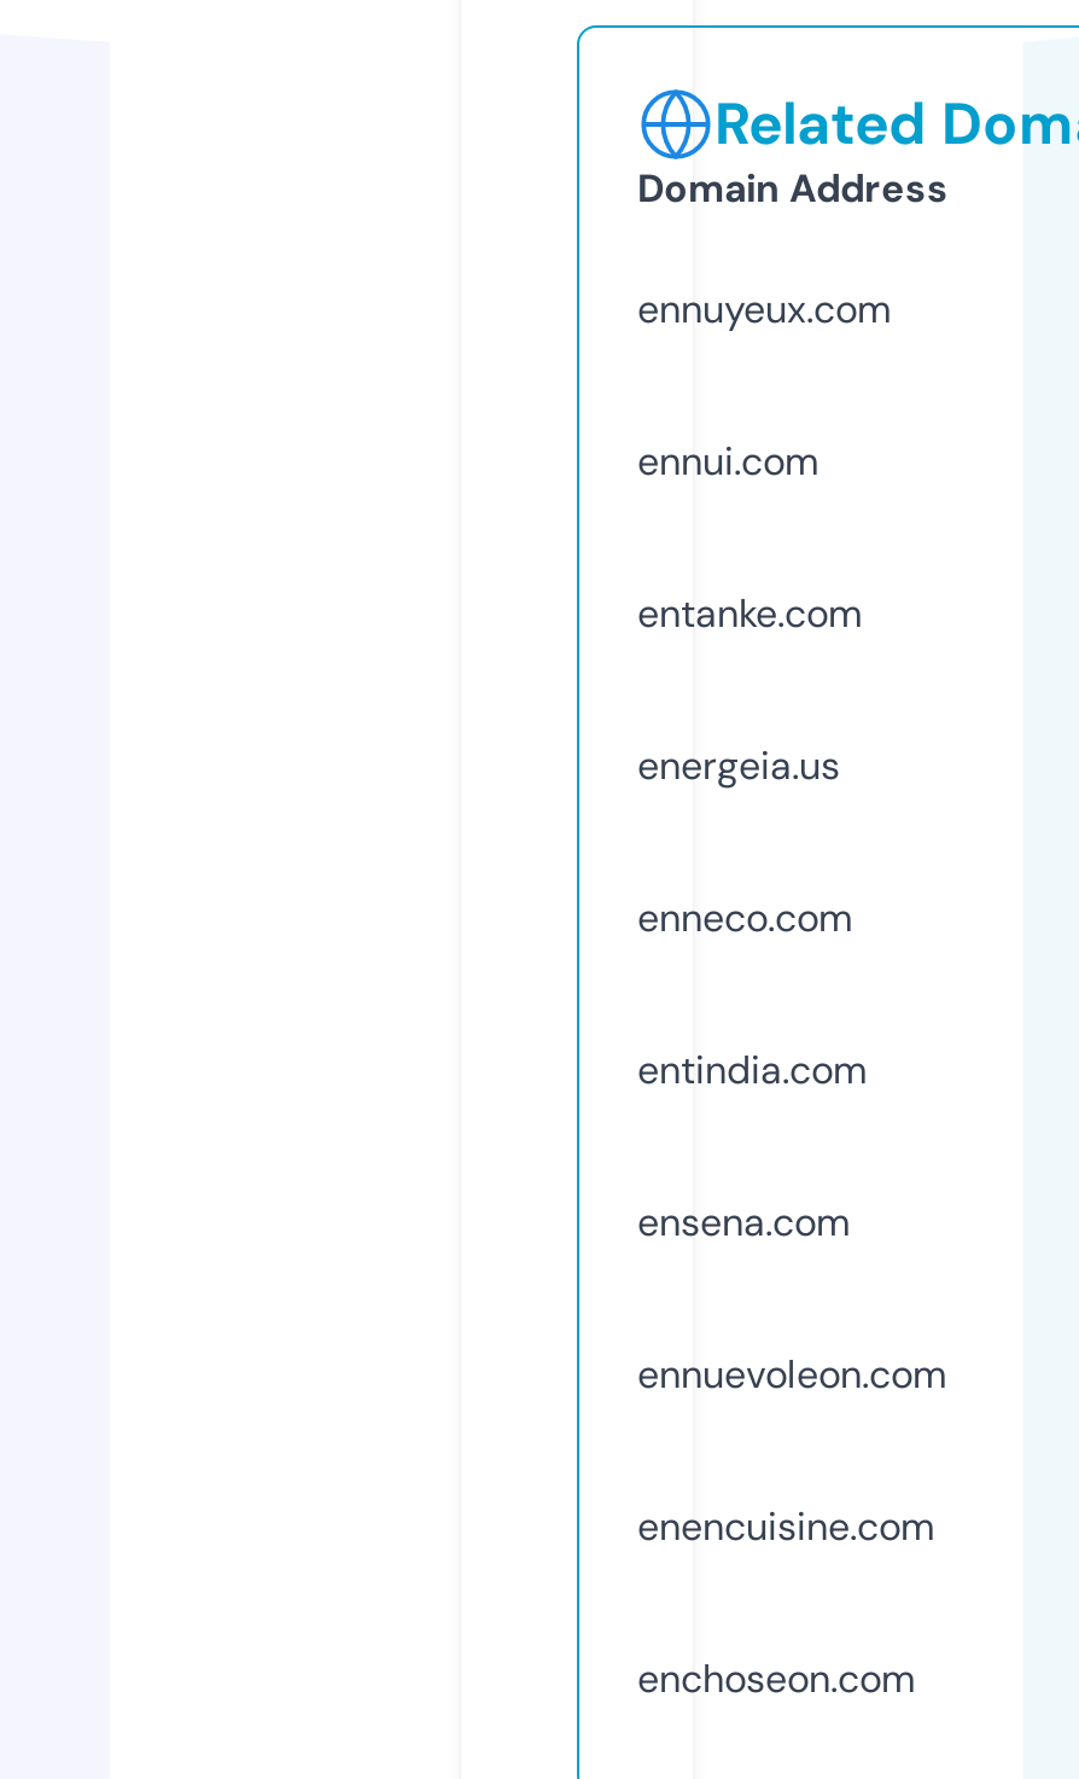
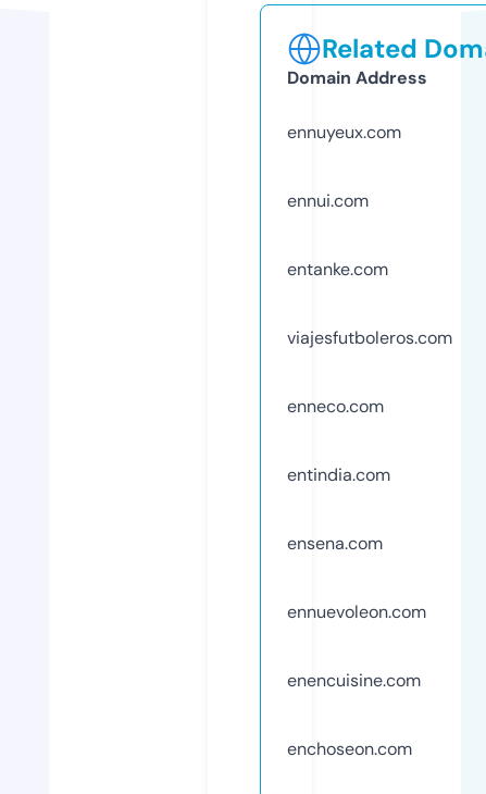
- energeia.us
+ viajesfutboleros.com
